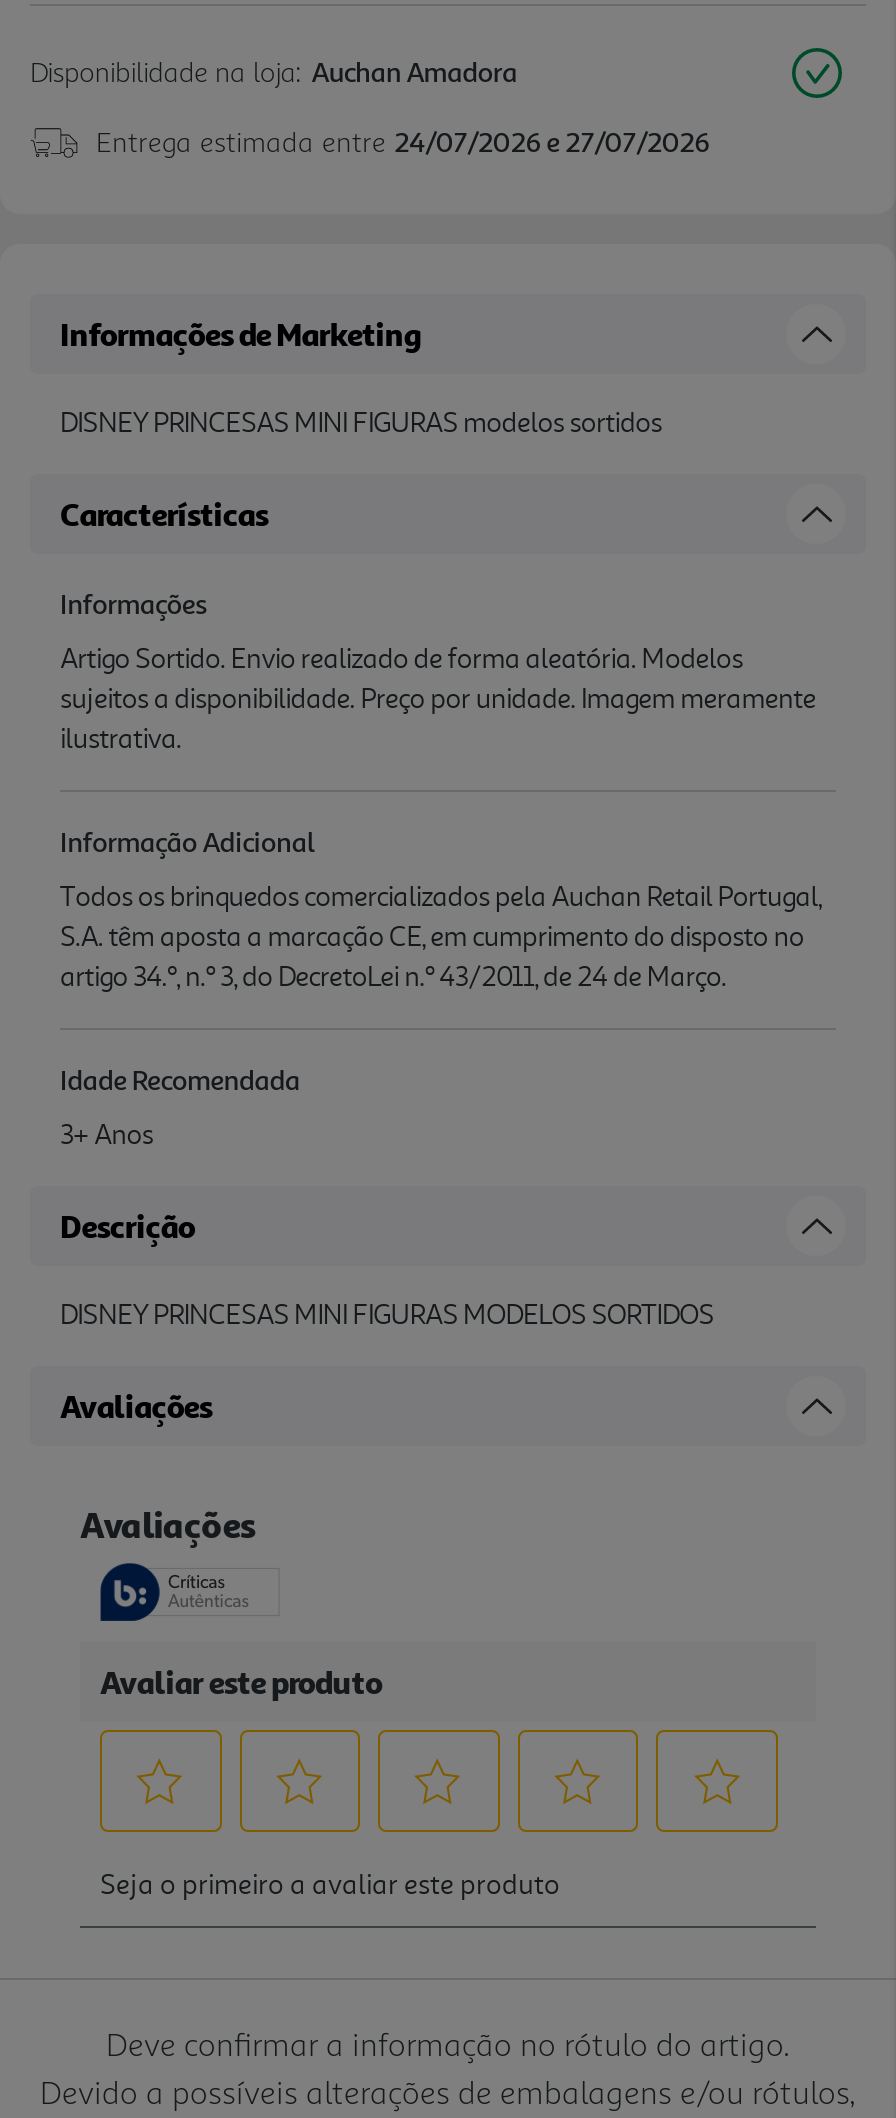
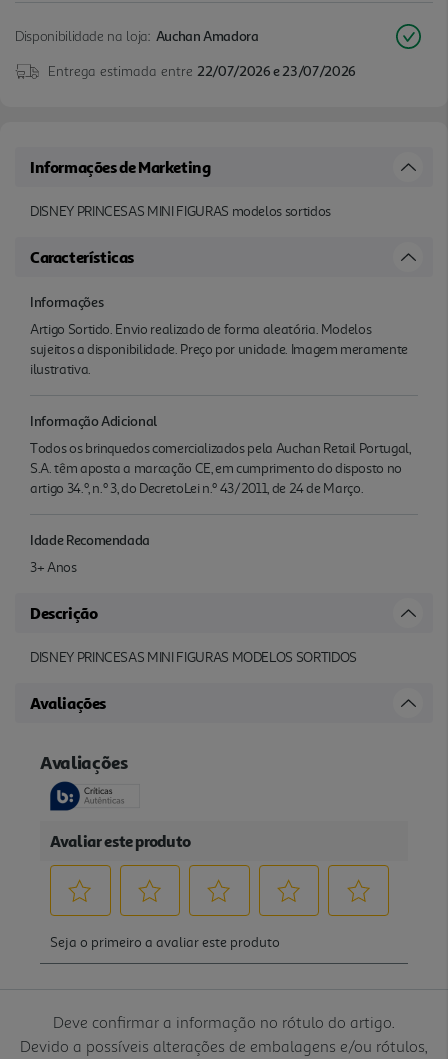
- Entrega estimada entre 24/07/2026 e 27/07/2026
+ Entrega estimada entre 22/07/2026 e 23/07/2026
